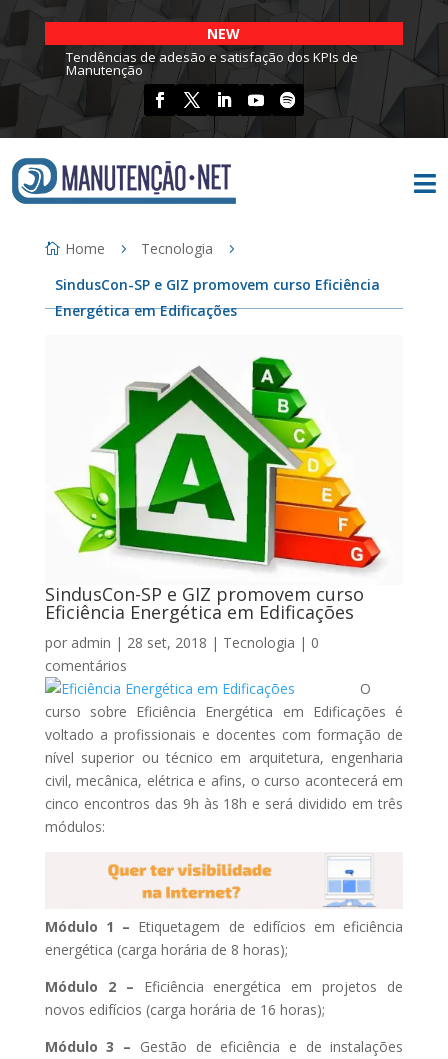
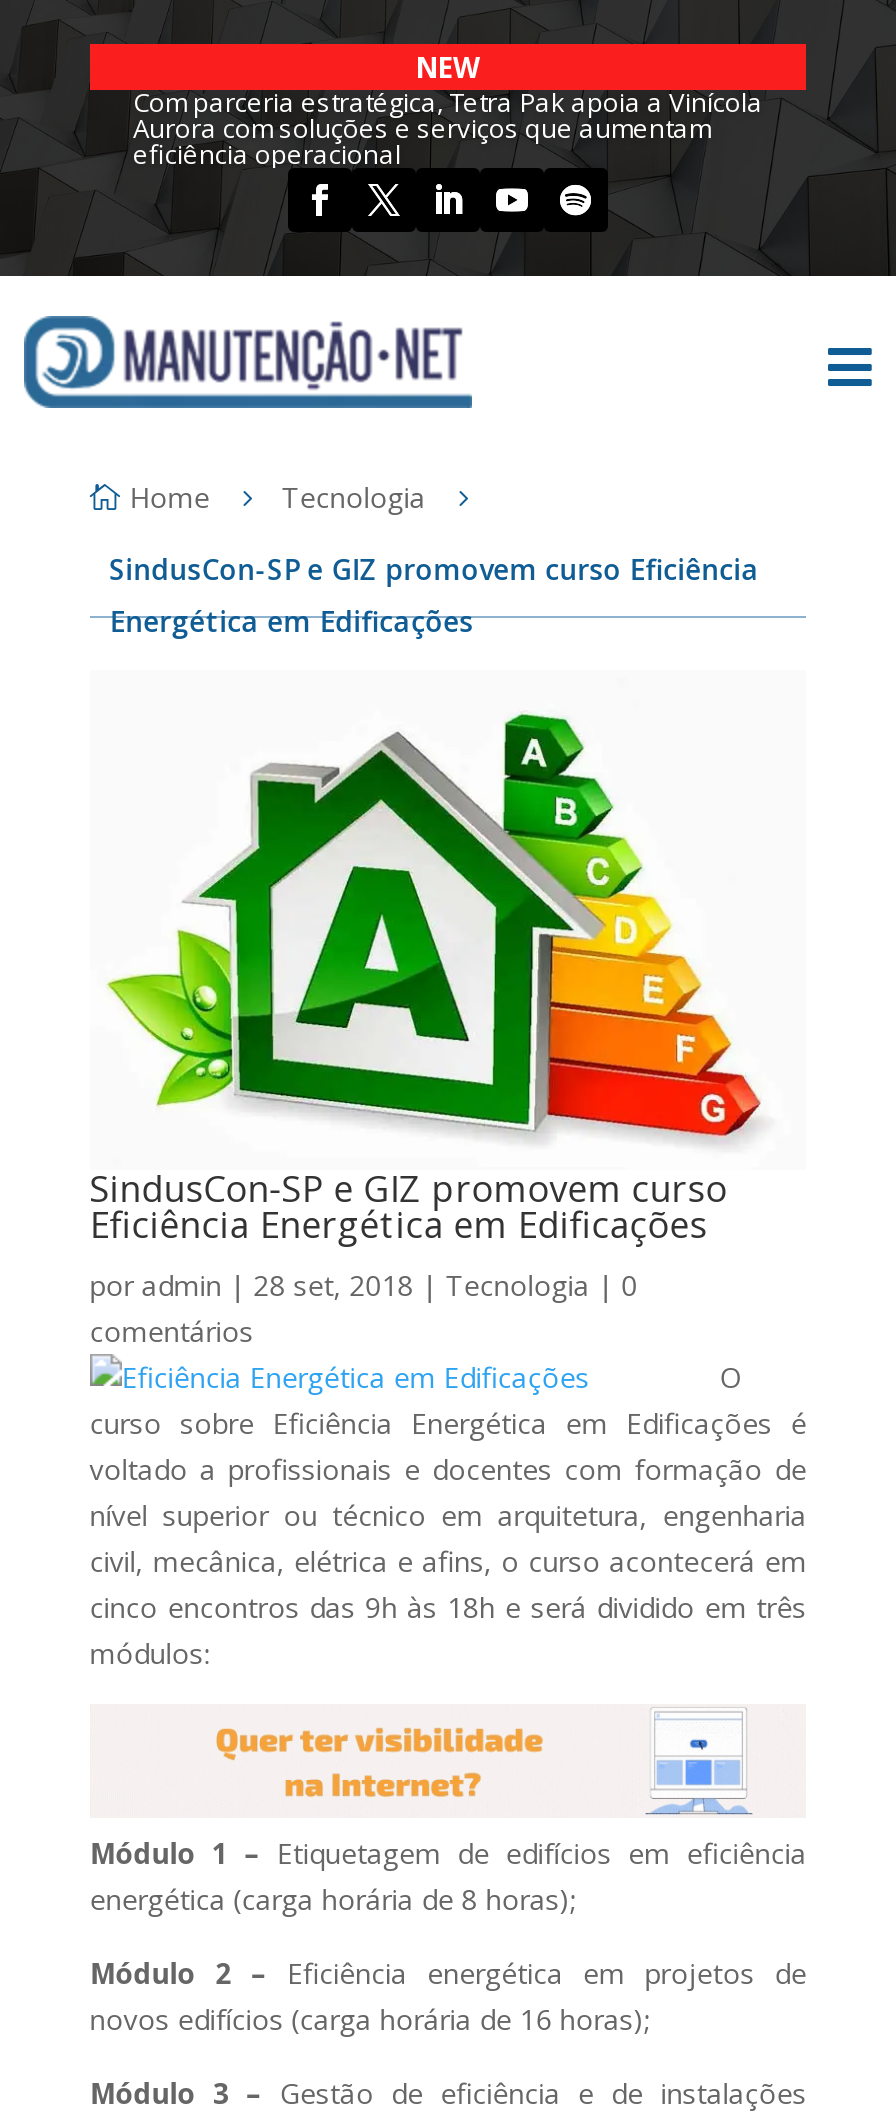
- Tendências de adesão e satisfação dos KPIs de
- Manutenção
+ Com parceria estratégica, Tetra Pak apoia a Vinícola
+ Aurora com soluções e serviços que aumentam
+ eficiência operacional
